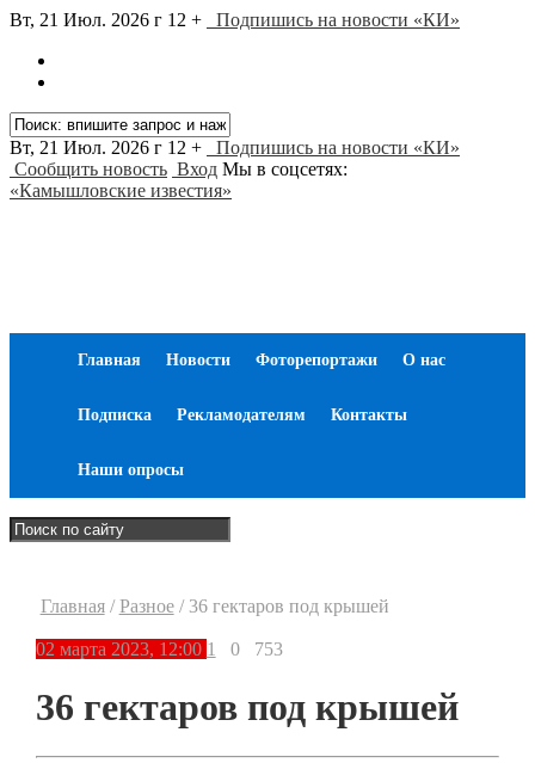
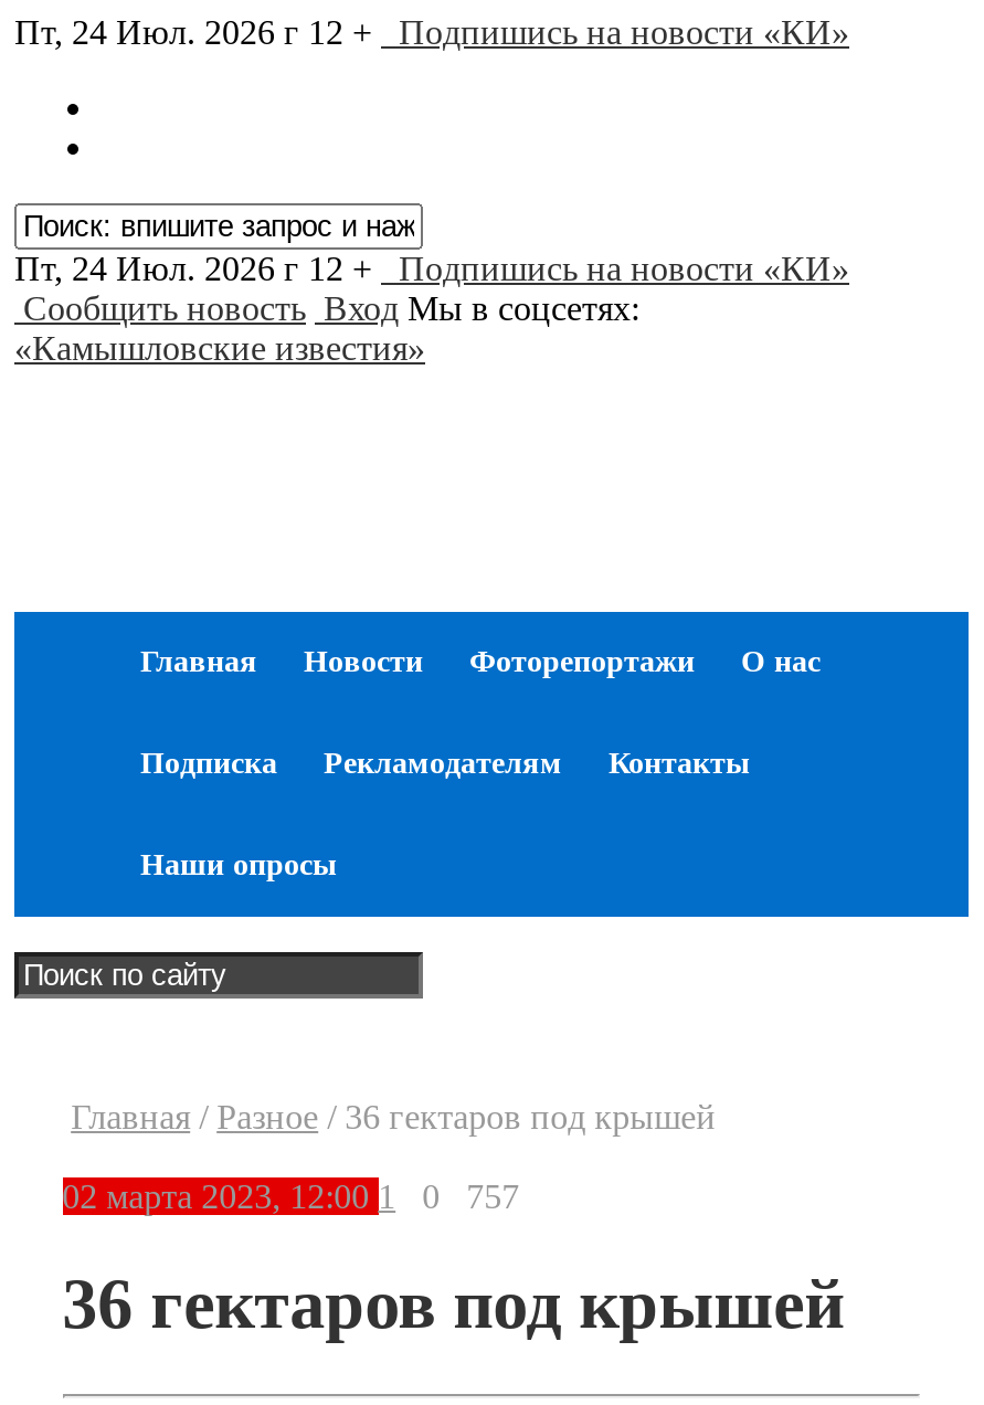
- Вт, 21 Июл. 2026 г 12 + Подпишись на новости «КИ»
+ Пт, 24 Июл. 2026 г 12 + Подпишись на новости «КИ»

- Вт, 21 Июл. 2026 г 12 + Подпишись на новости «КИ»
+ Пт, 24 Июл. 2026 г 12 + Подпишись на новости «КИ»

- 0 753
+ 0 757
